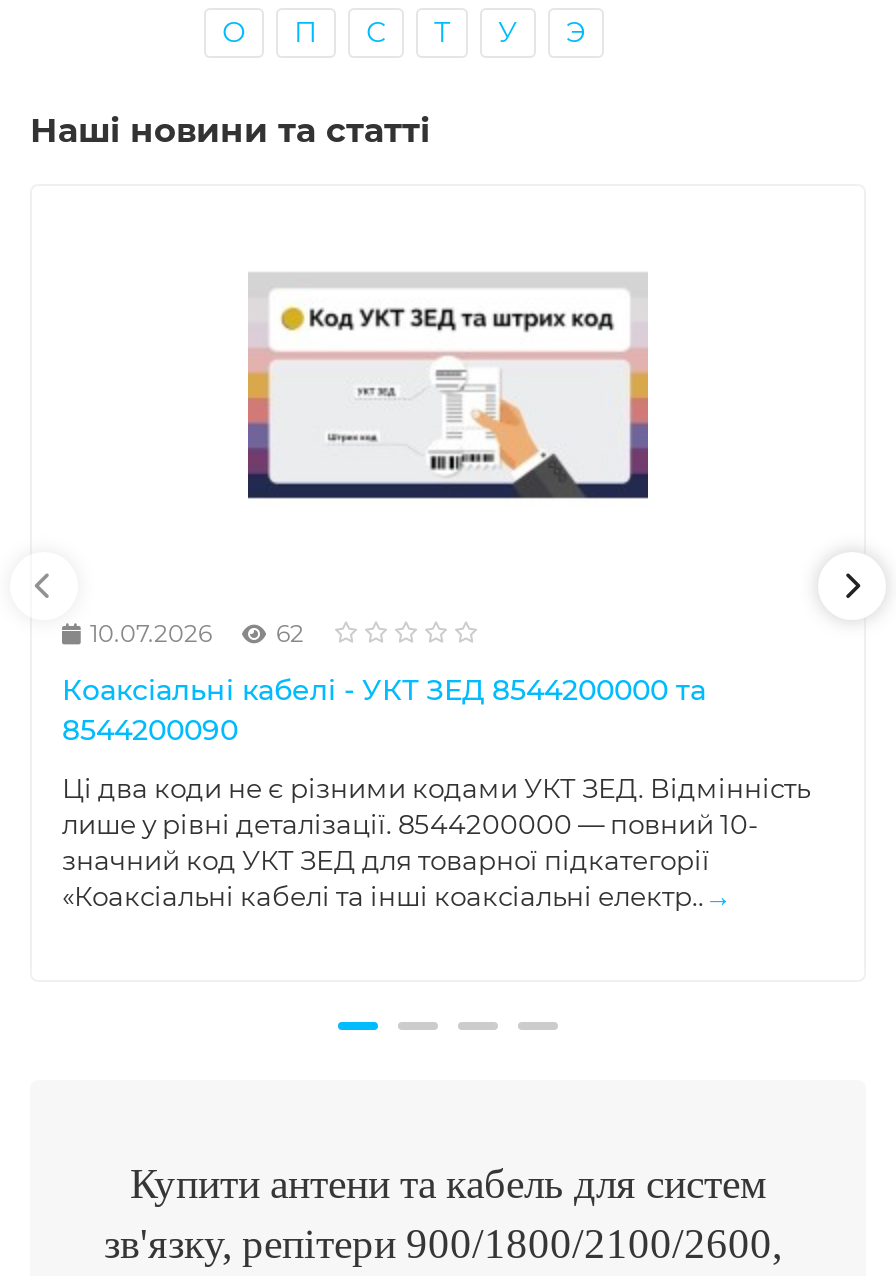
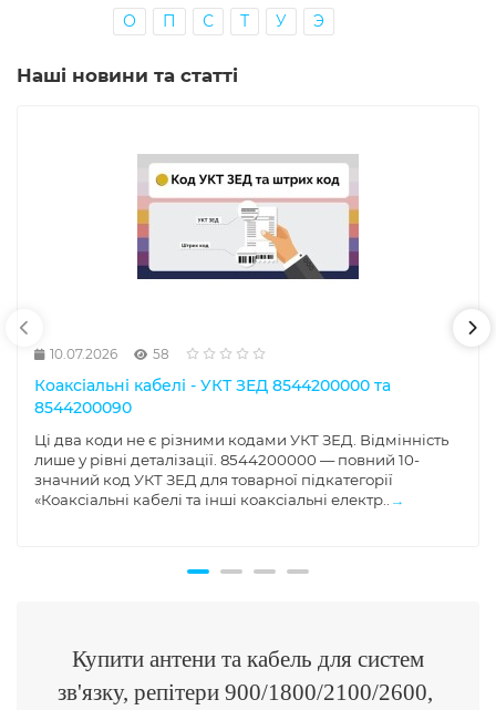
- 62
+ 58
